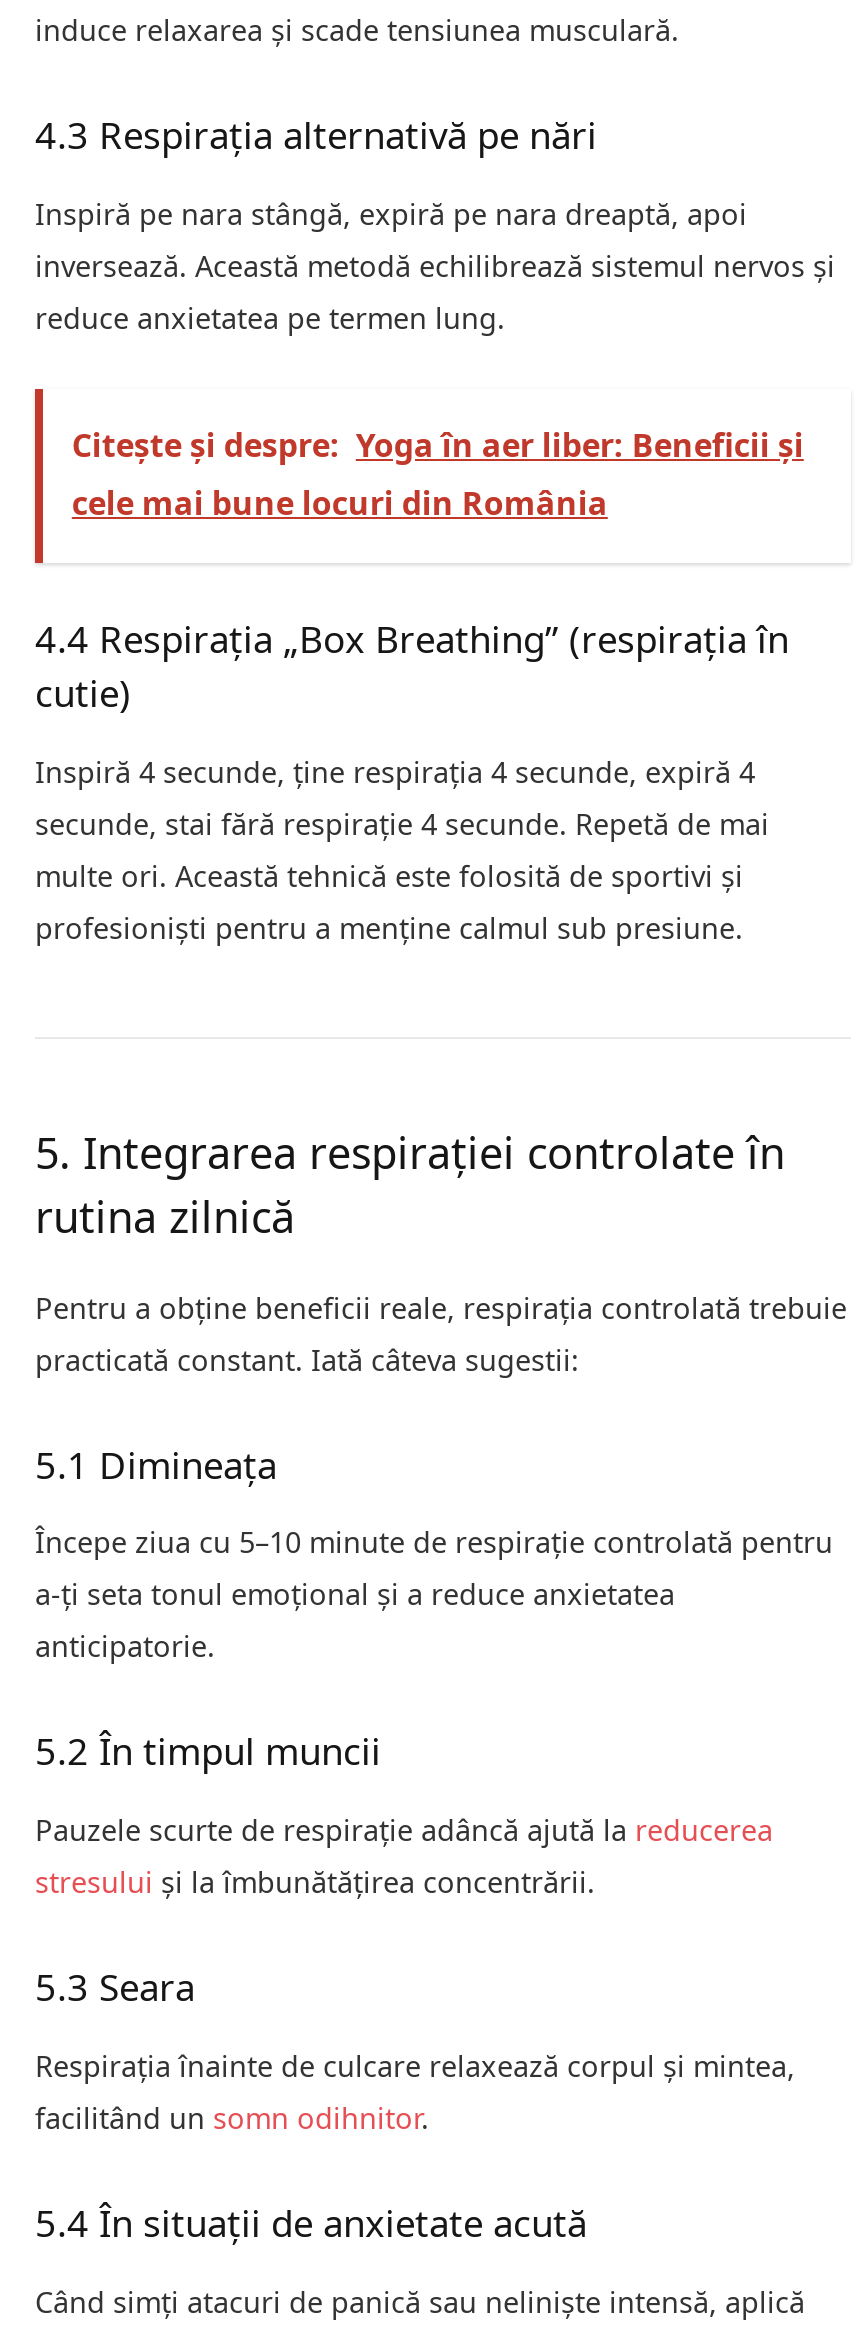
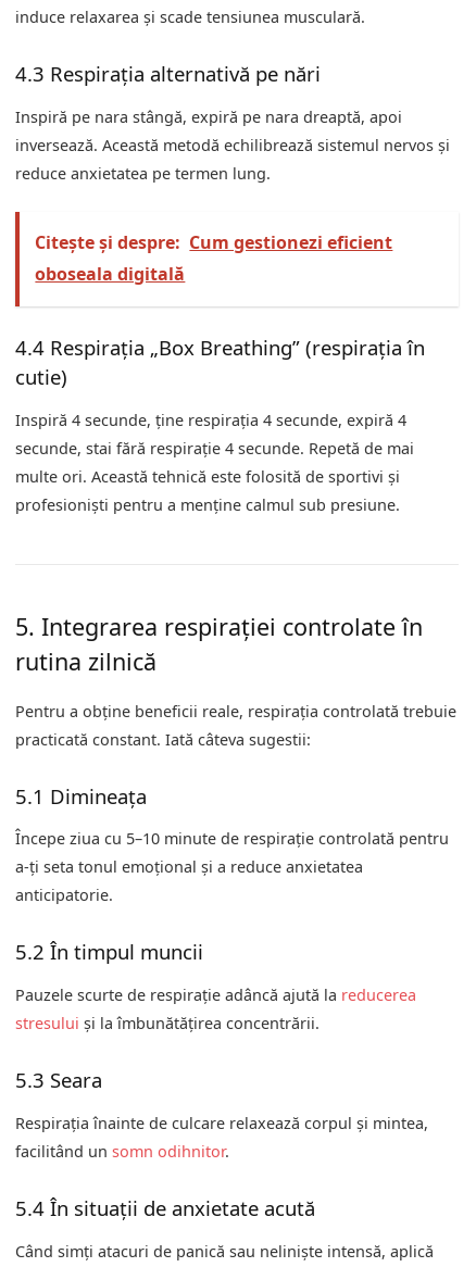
- Citește și despre: Yoga în aer liber: Beneficii și
- cele mai bune locuri din România
+ Citește și despre: Cum gestionezi eficient
+ oboseala digitală
